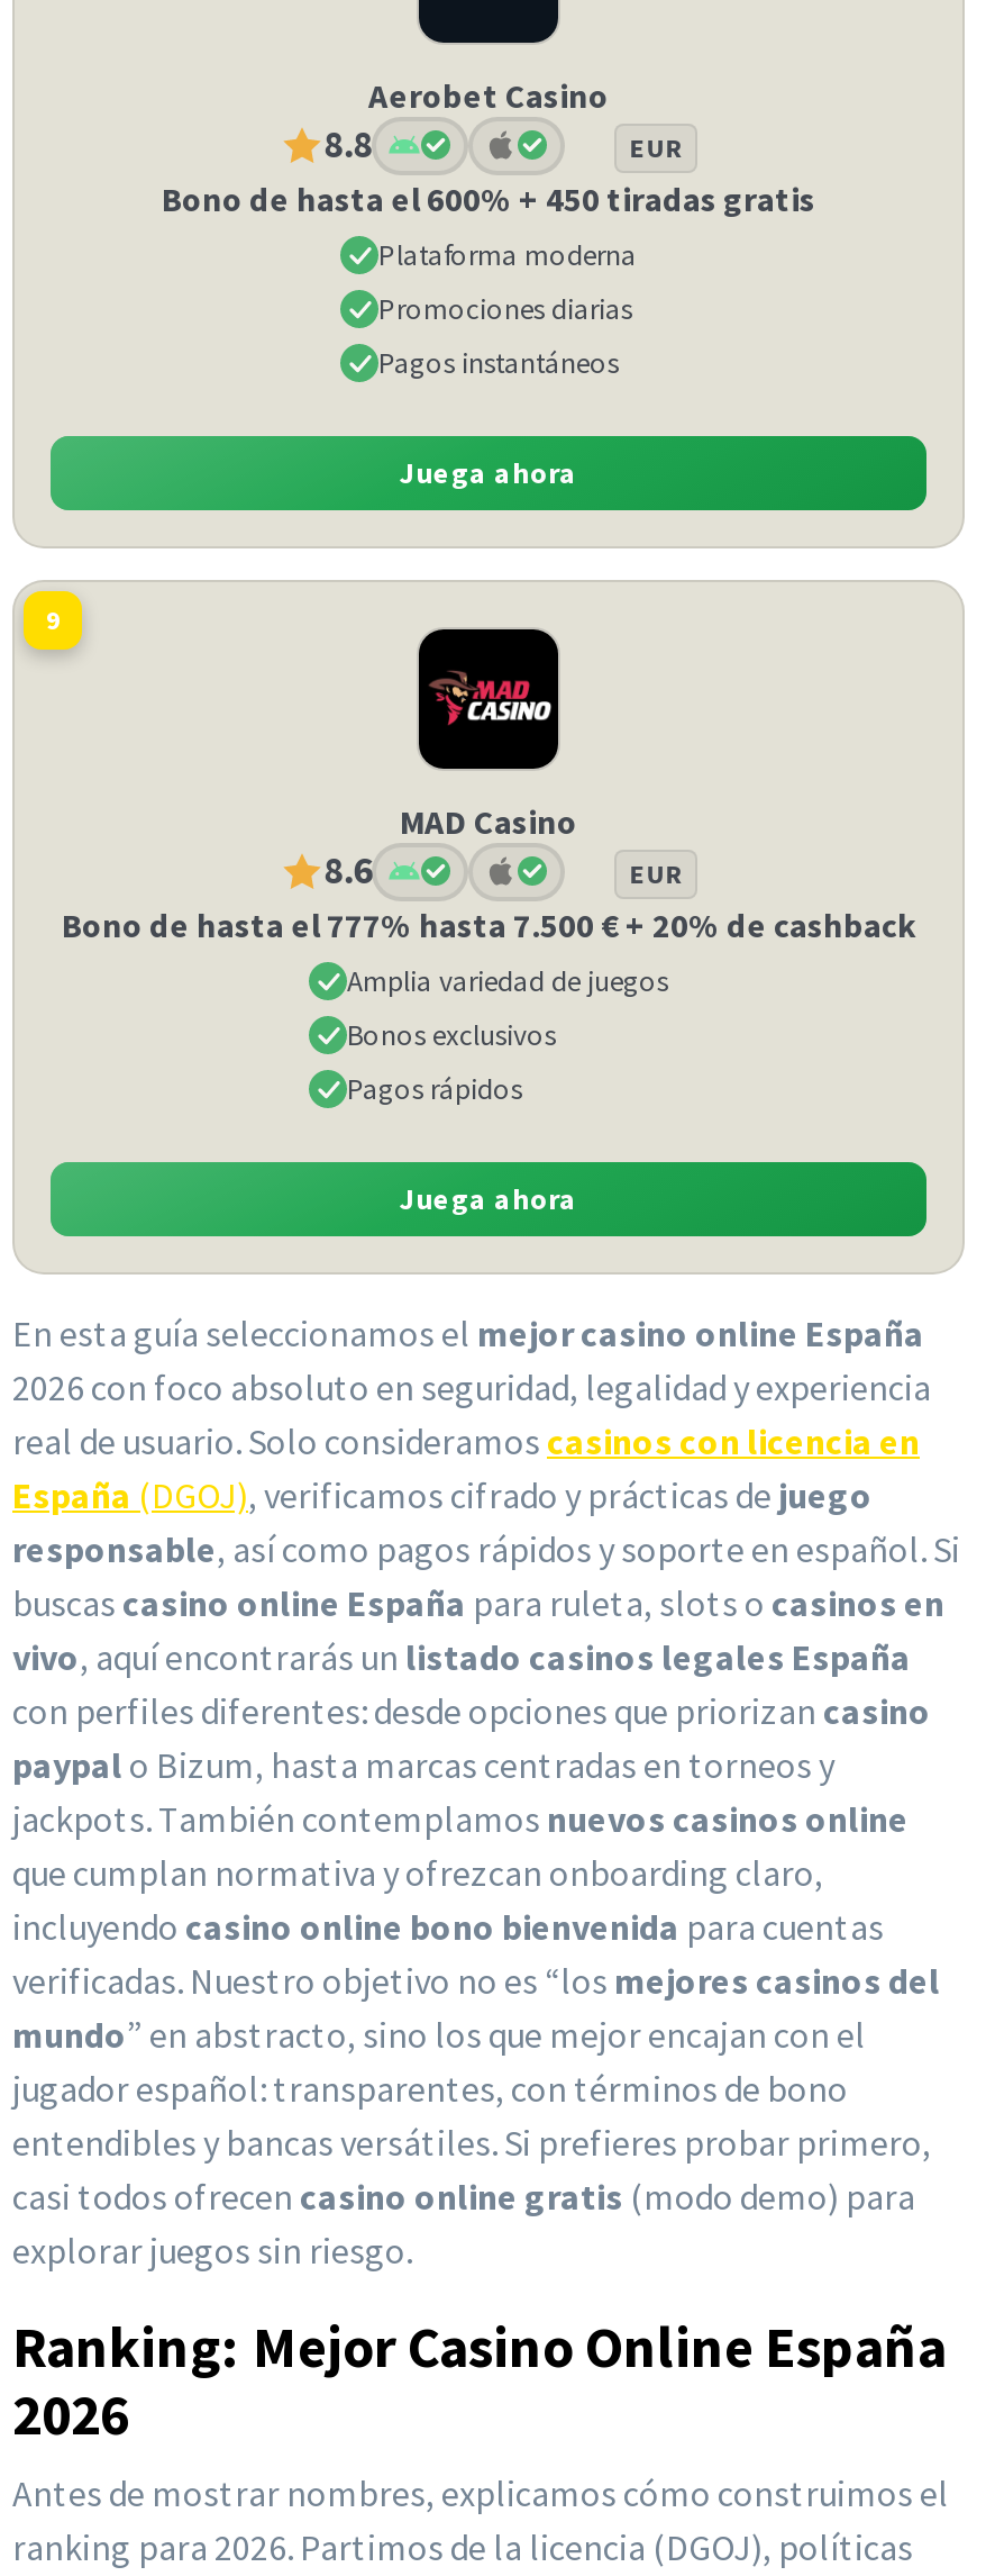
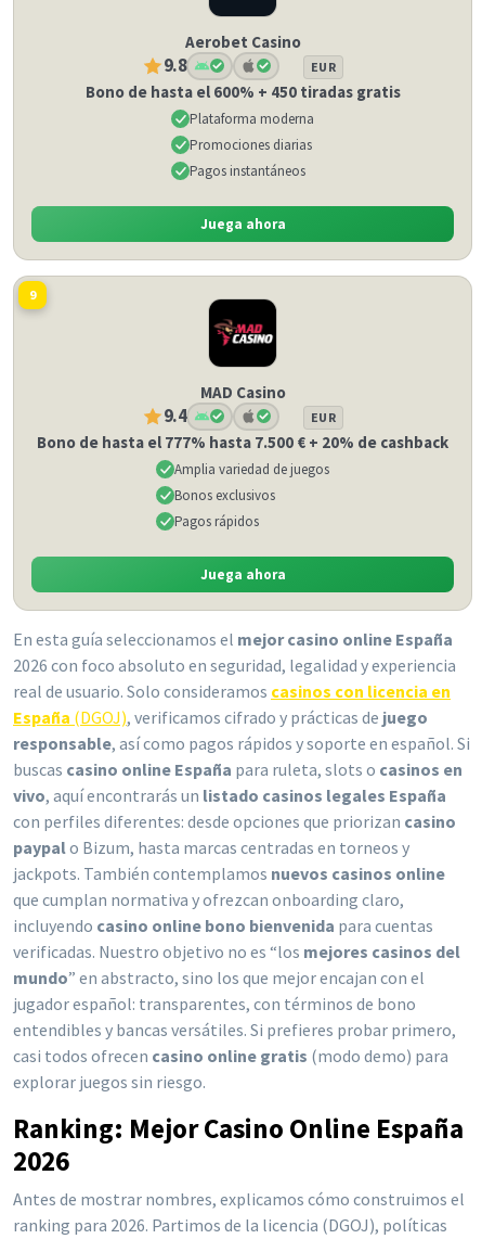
- 8.8
+ 9.8

- 8.6
+ 9.4
